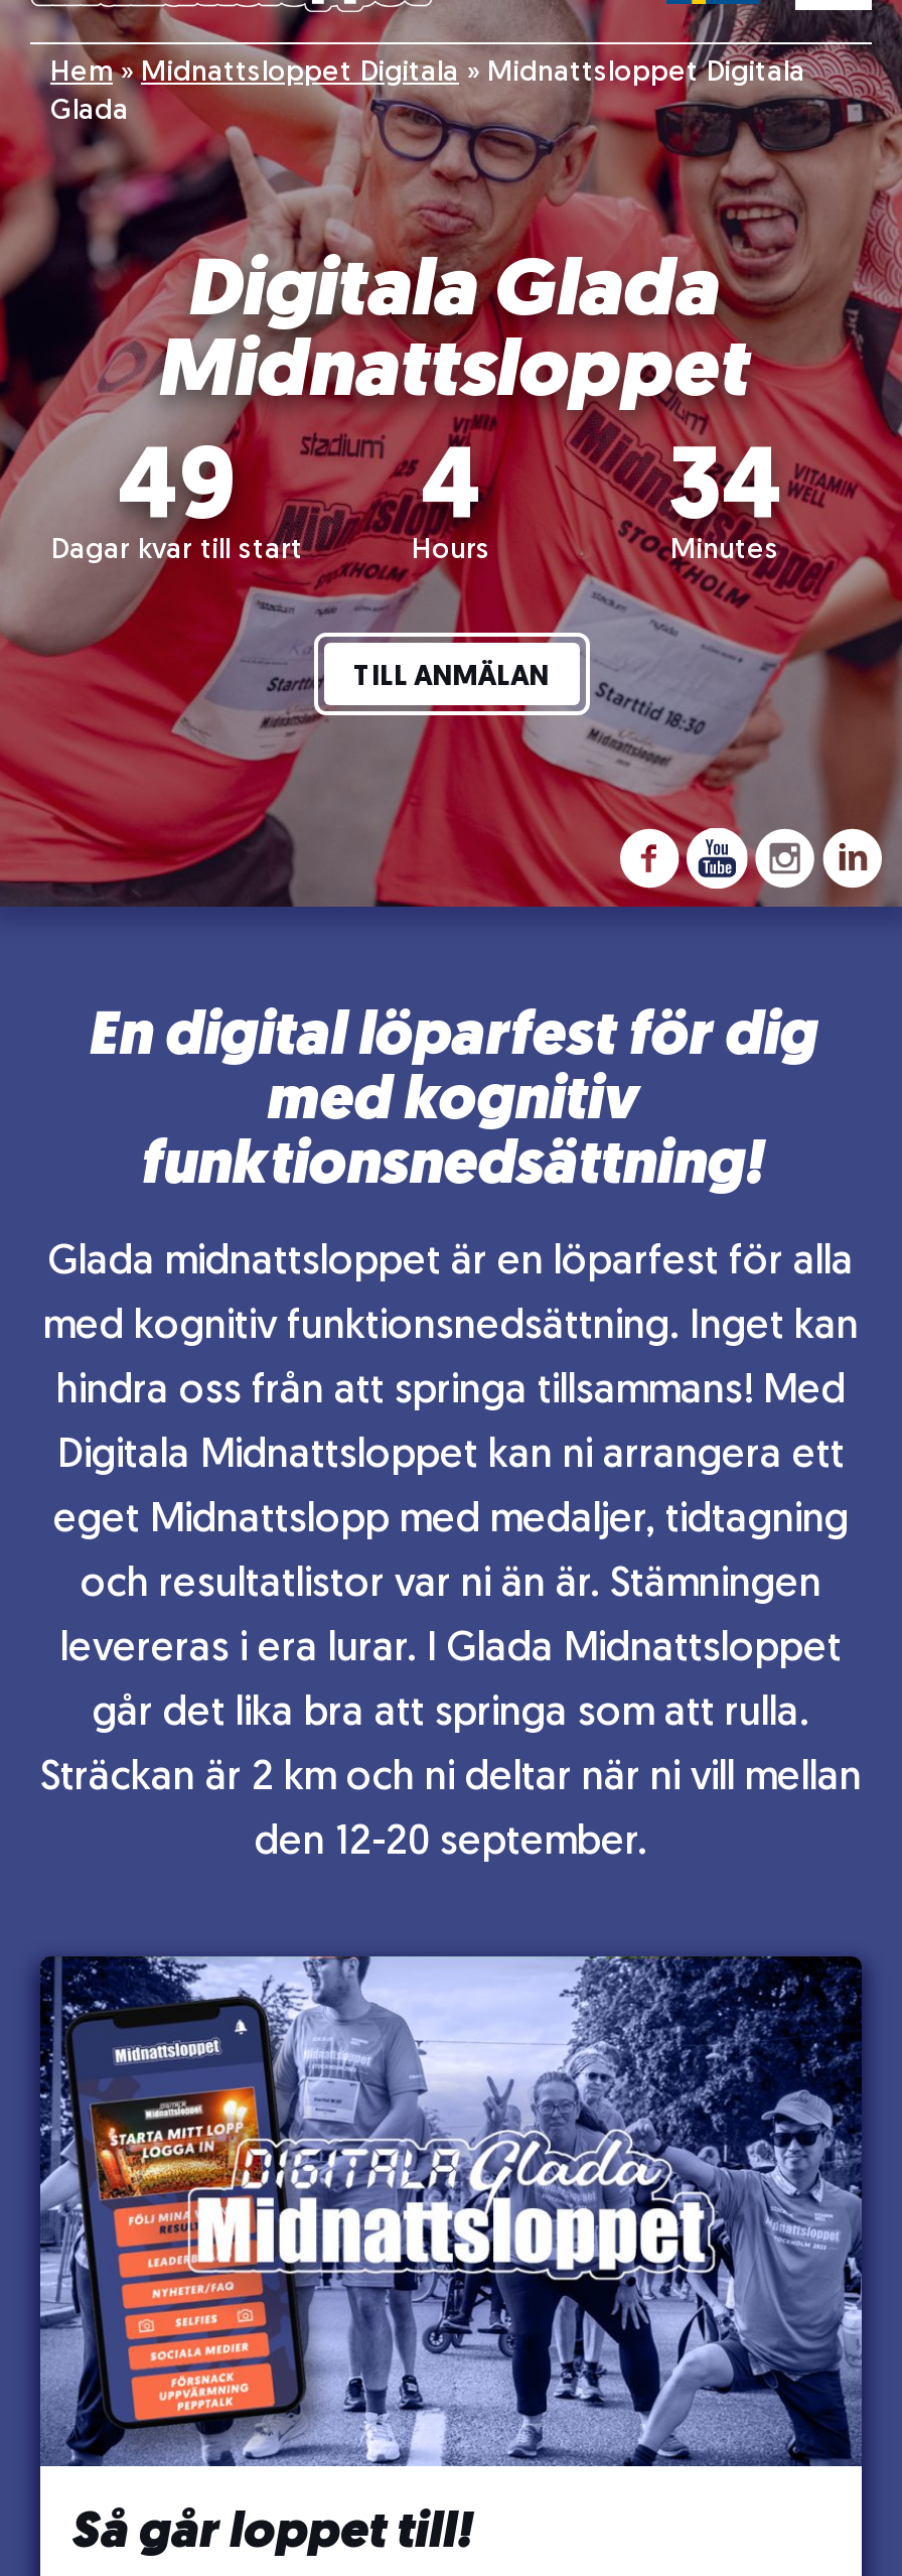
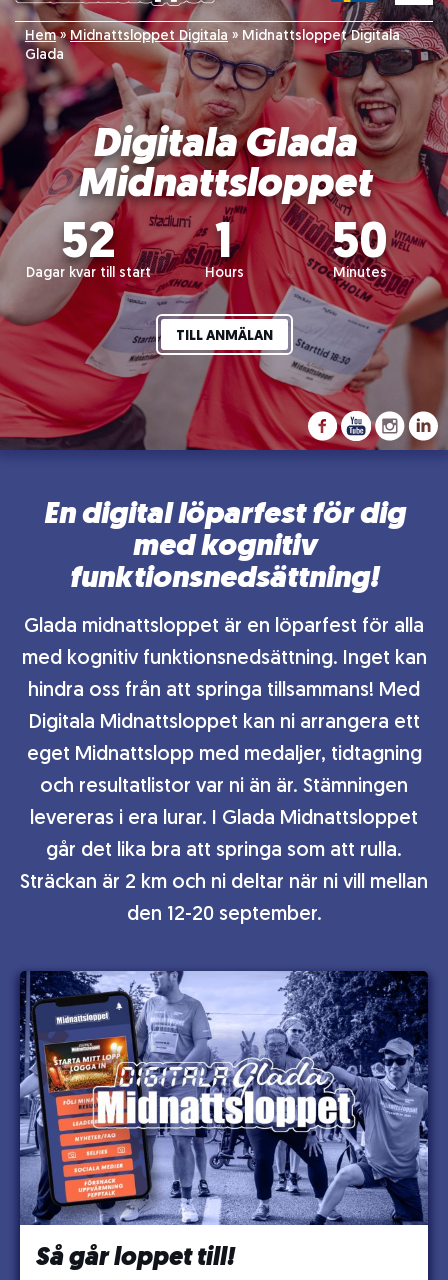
- 49
+ 52

- 4
+ 1

- 34
+ 50
